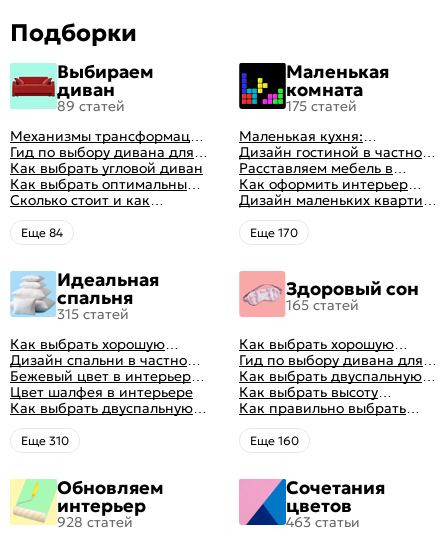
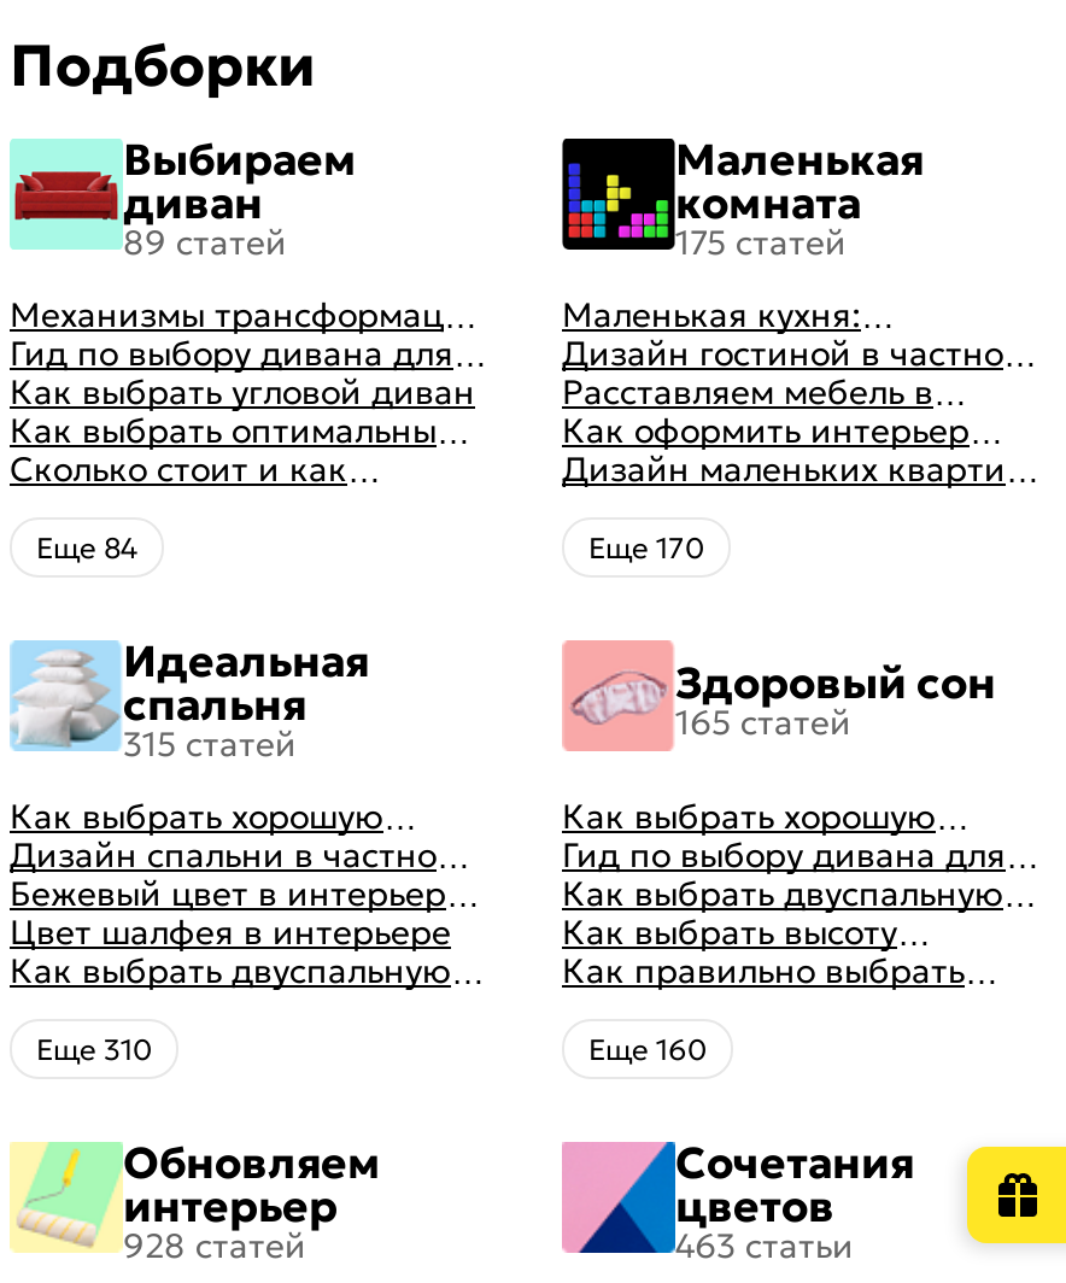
+ [image]
